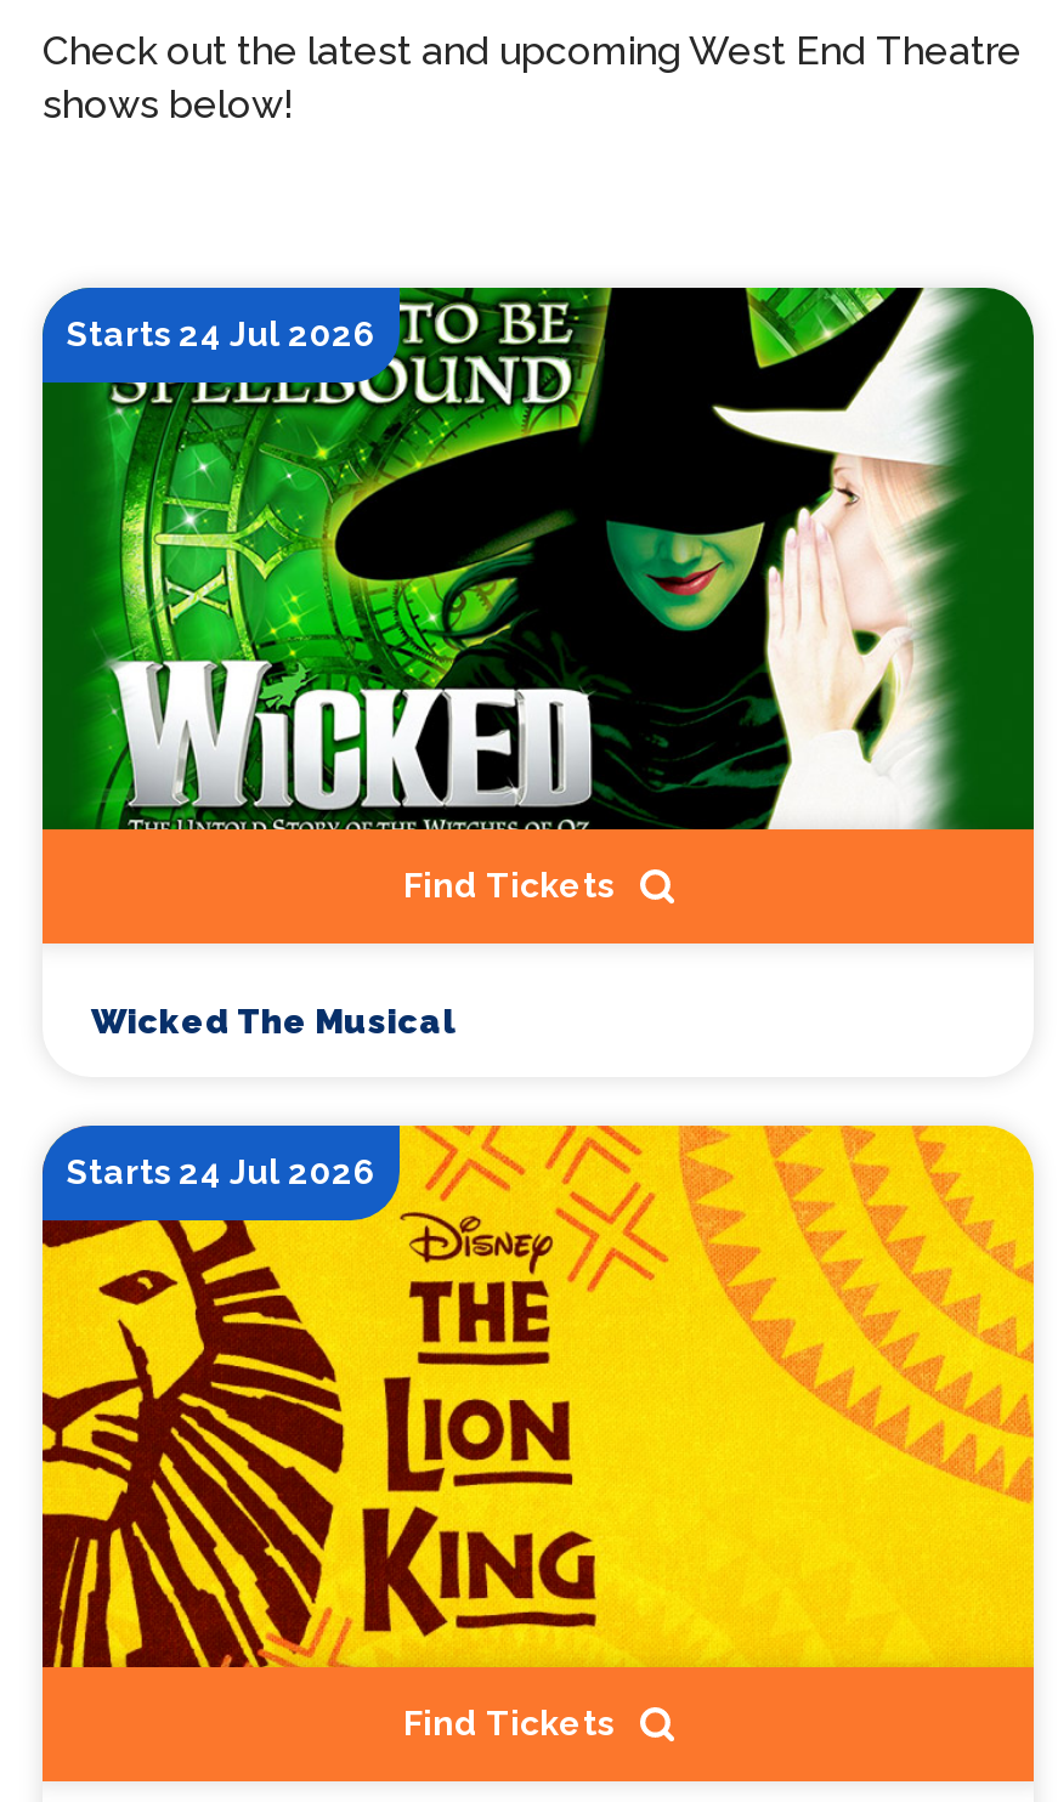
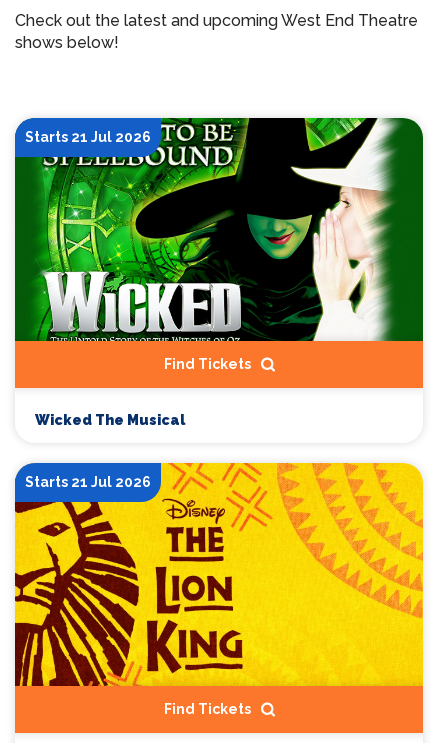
- Starts 24 Jul 2026
+ Starts 21 Jul 2026

- Starts 24 Jul 2026
+ Starts 21 Jul 2026
